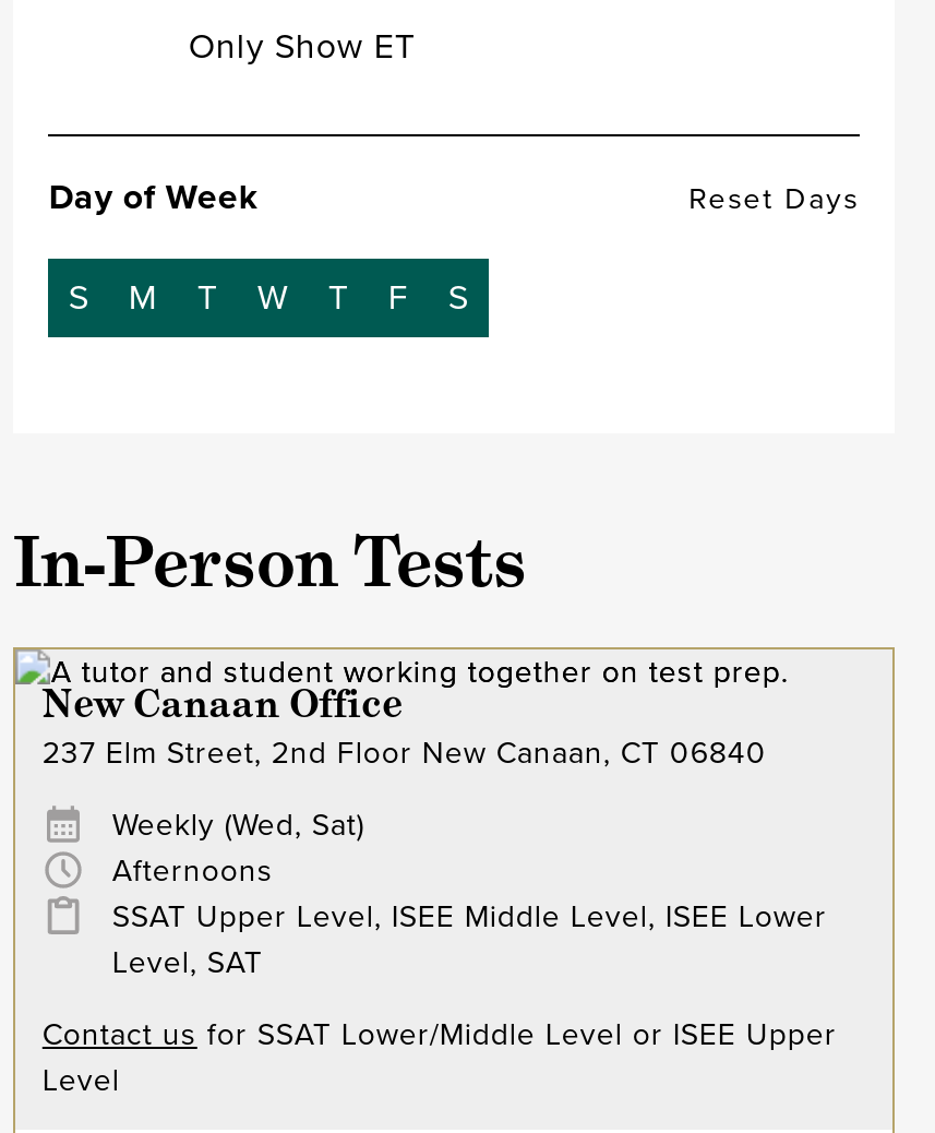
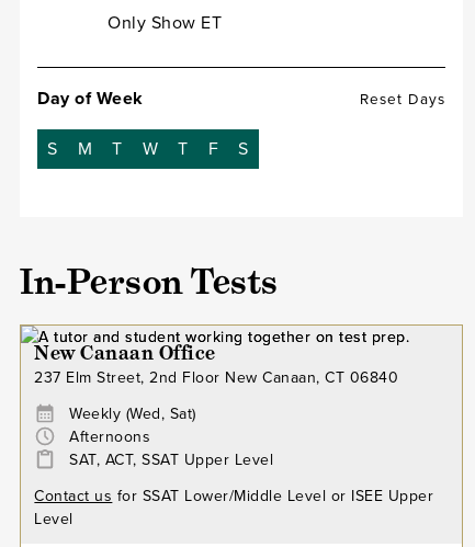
- SSAT Upper Level, ISEE Middle Level, ISEE Lower
- Level, SAT
+ SAT, ACT, SSAT Upper Level
